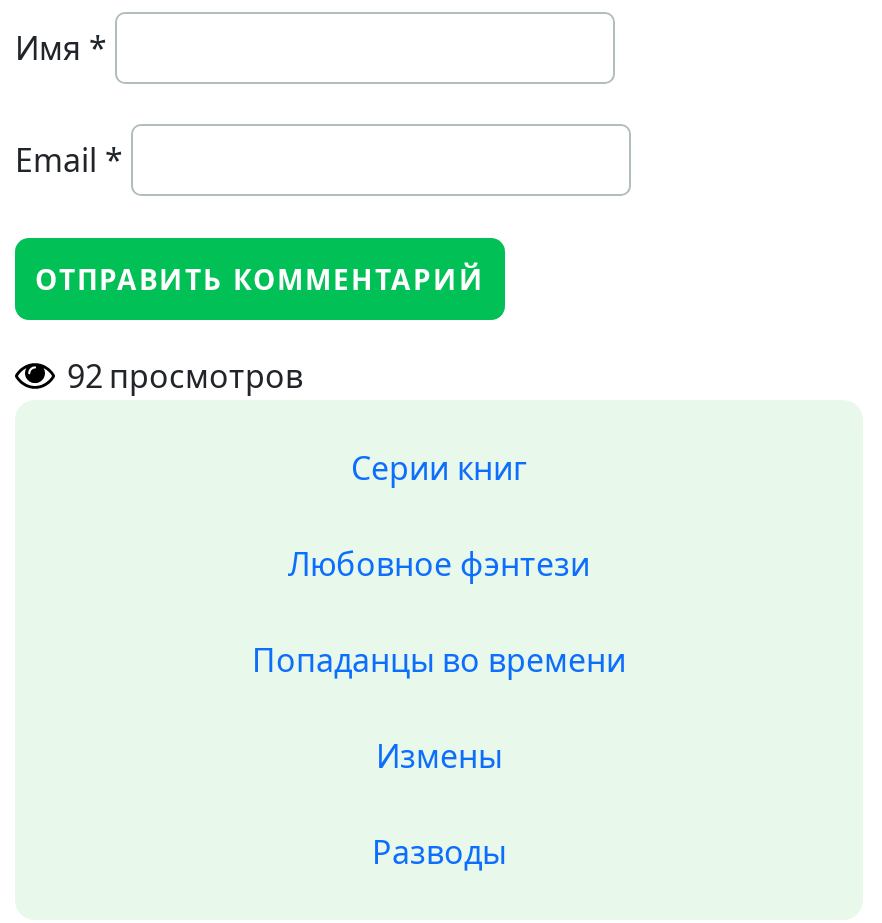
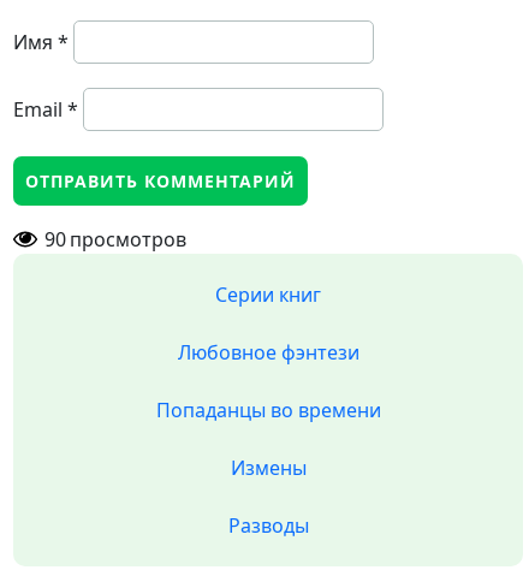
- 92 просмотров
+ 90 просмотров
